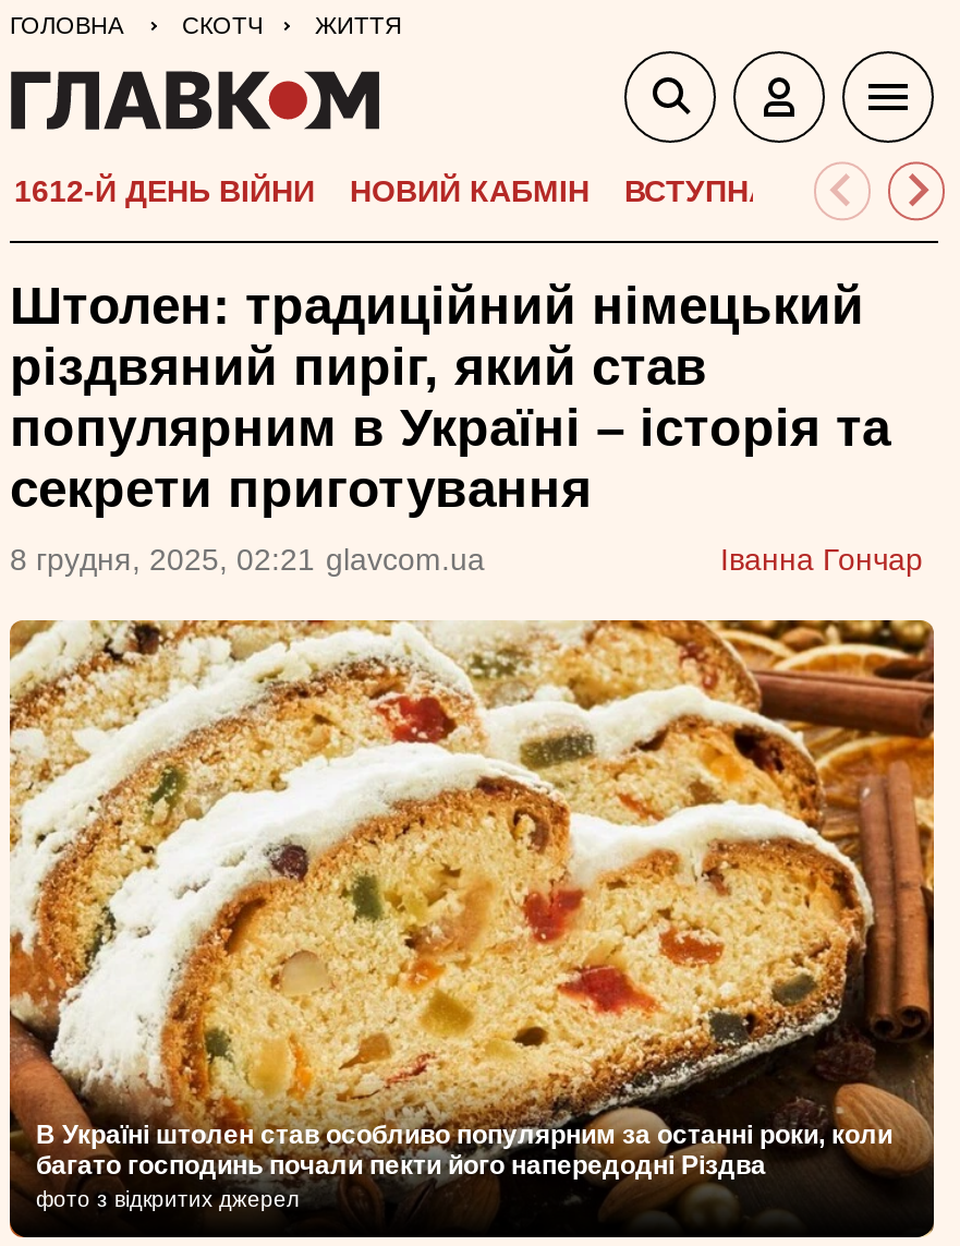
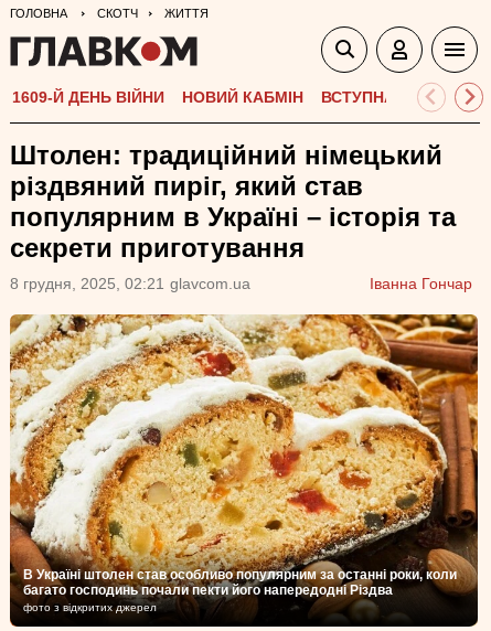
- 1612-Й ДЕНЬ ВІЙНИ
+ 1609-Й ДЕНЬ ВІЙНИ
